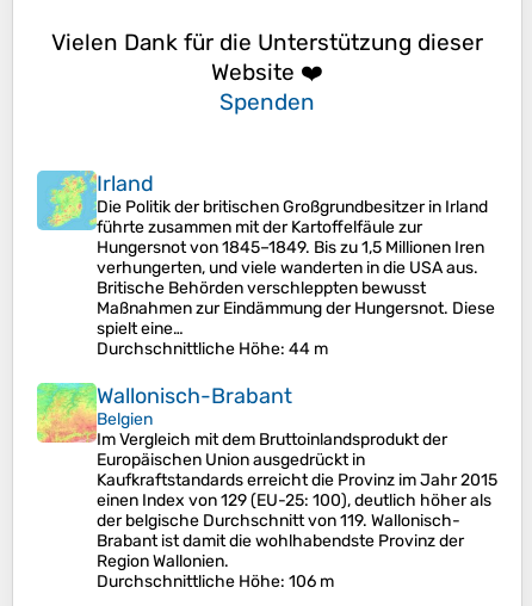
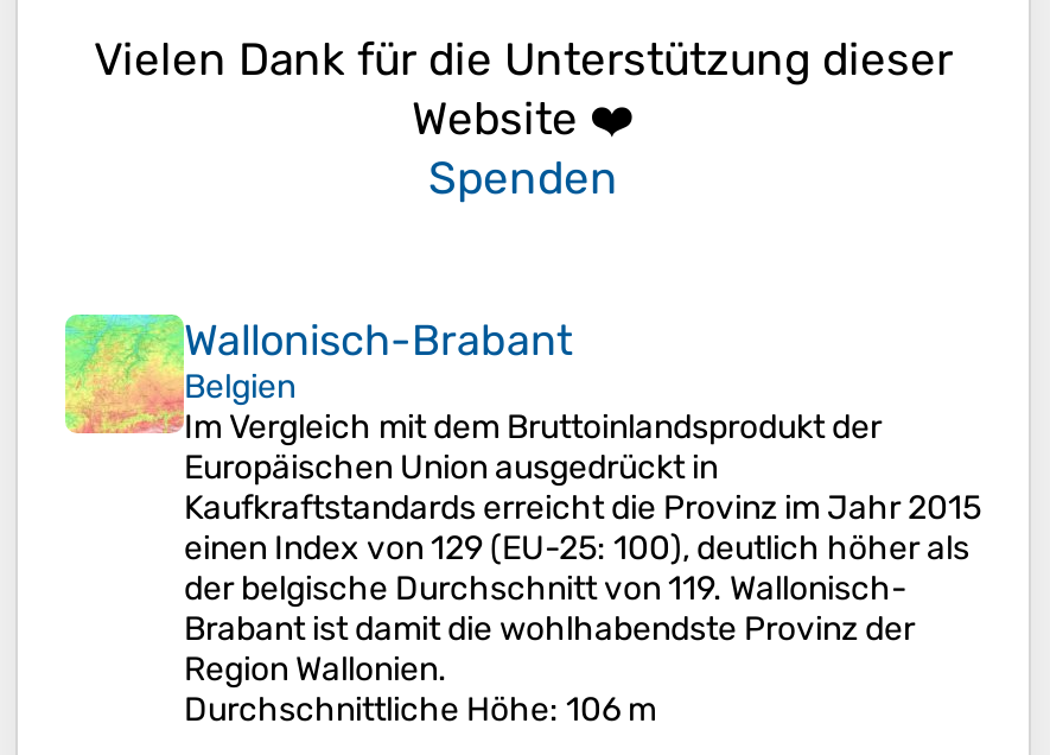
- [image]
- Irland
- Die Politik der britischen Großgrundbesitzer in Irland
- führte zusammen mit der Kartoffelfäule zur
- Hungersnot von 1845–1849. Bis zu 1,5 Millionen Iren
- verhungerten, und viele wanderten in die USA aus.
- Britische Behörden verschleppten bewusst
- Maßnahmen zur Eindämmung der Hungersnot. Diese
- spielt eine…
- Durchschnittliche Höhe: 44 m
